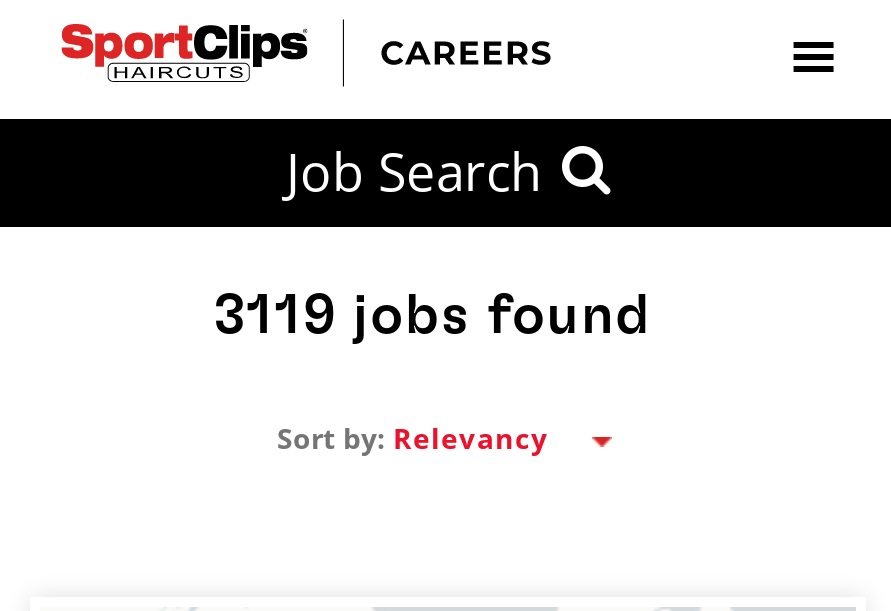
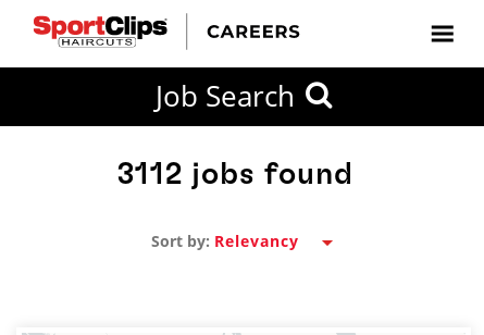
- 3119 jobs found
+ 3112 jobs found
